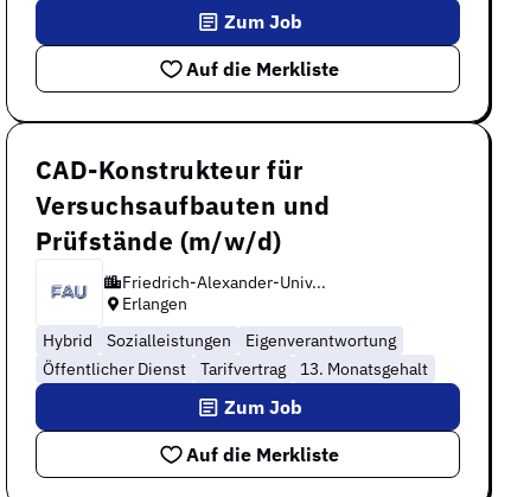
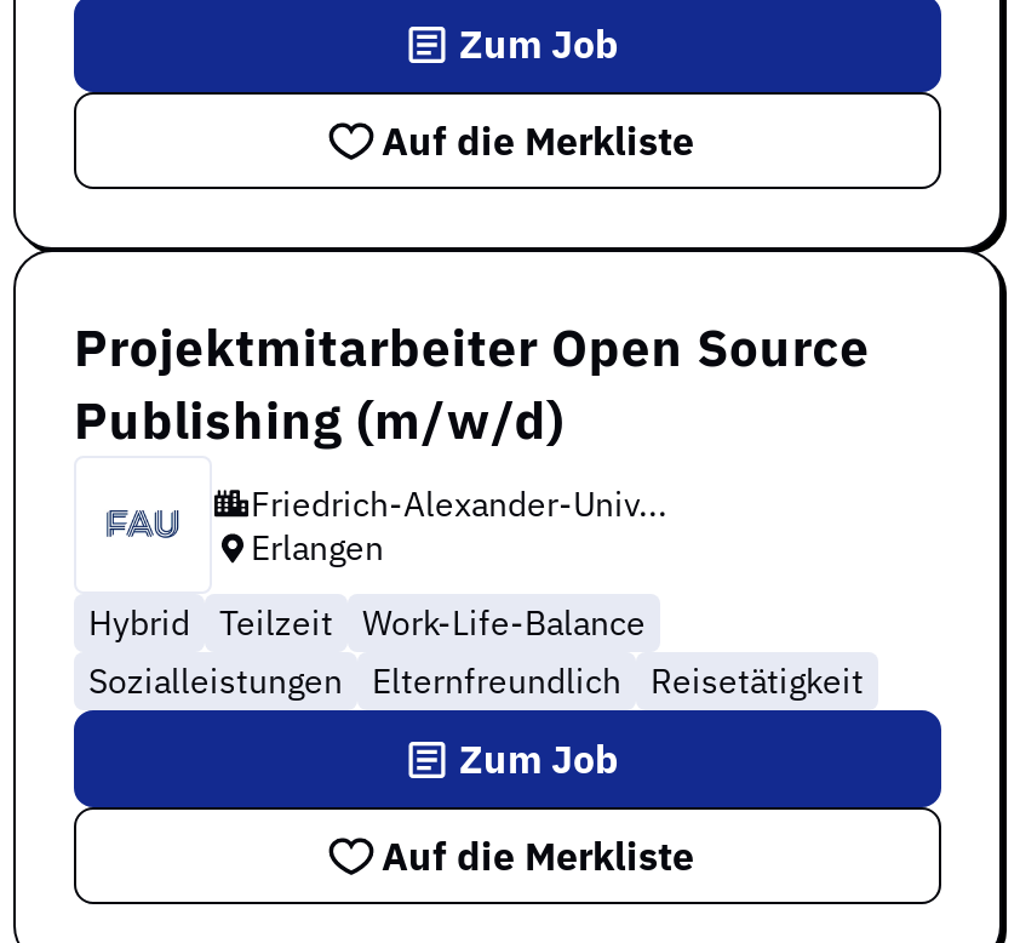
- CAD-Konstrukteur für
- Versuchsaufbauten und
- Prüfstände (m/w/d)
+ Projektmitarbeiter Open Source
+ Publishing (m/w/d)

- Eigenverantwortung
- Öffentlicher Dienst
- Tarifvertrag
- 13. Monatsgehalt
+ Elternfreundlich
+ Reisetätigkeit

+ Teilzeit
+ Work-Life-Balance
